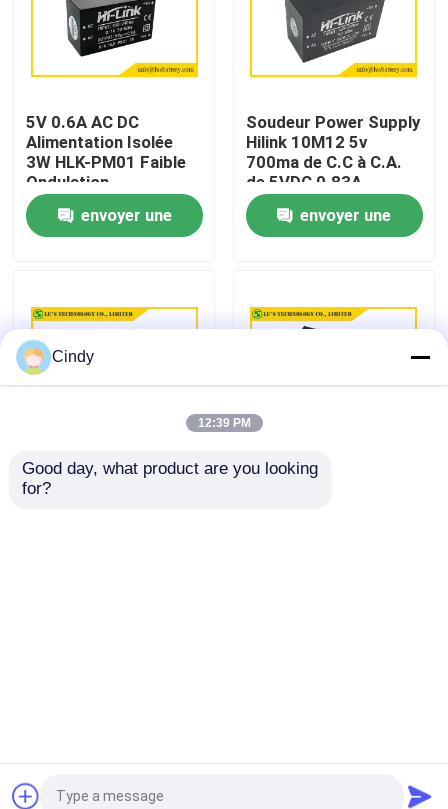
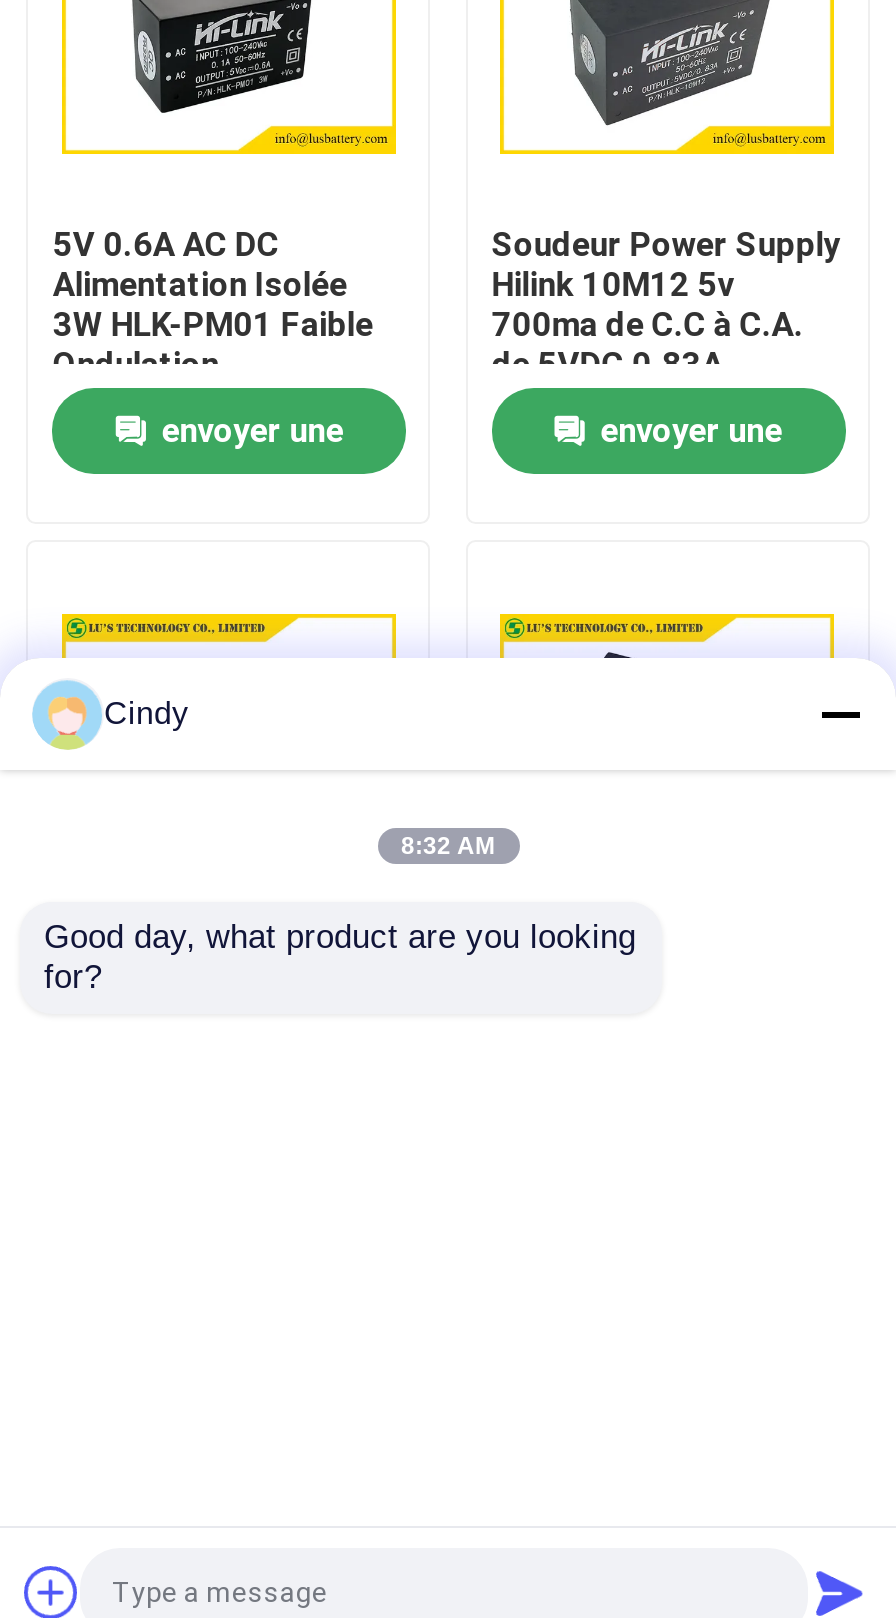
- 12:39 PM
+ 8:32 AM
